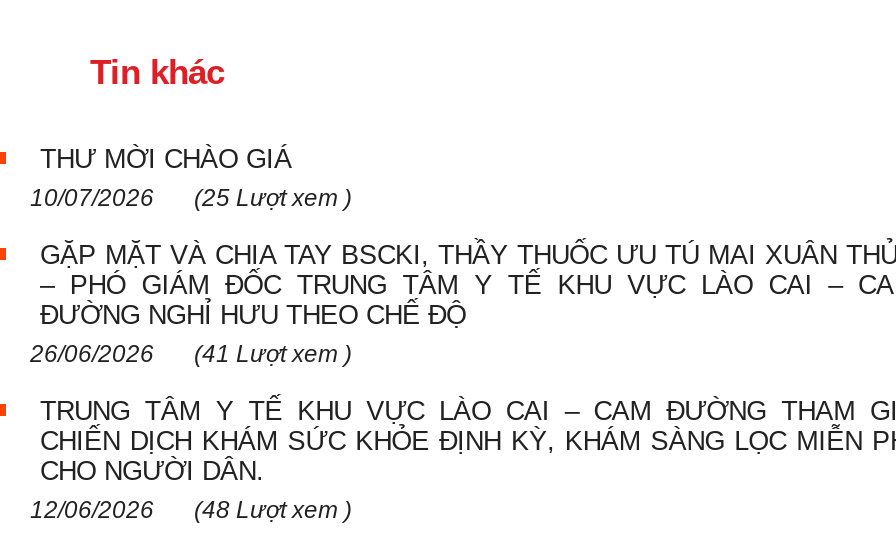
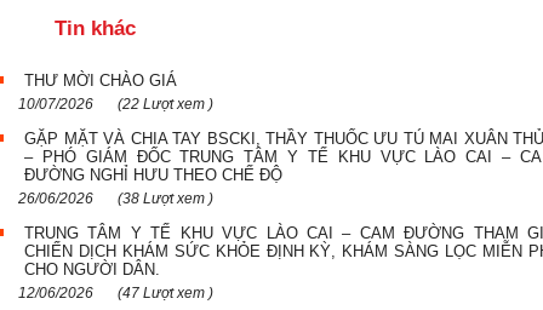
- 10/07/2026 (25 Lượt xem )
+ 10/07/2026 (22 Lượt xem )

- 26/06/2026 (41 Lượt xem )
+ 26/06/2026 (38 Lượt xem )

- 12/06/2026 (48 Lượt xem )
+ 12/06/2026 (47 Lượt xem )
